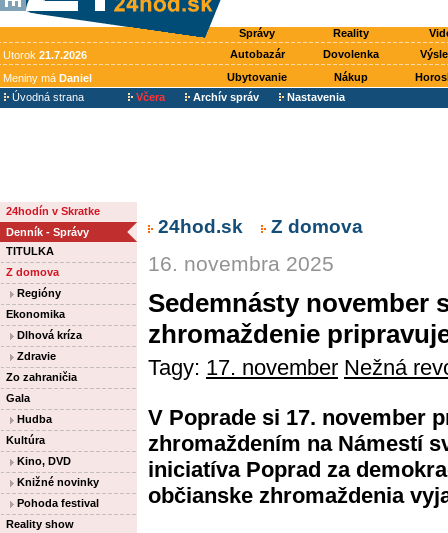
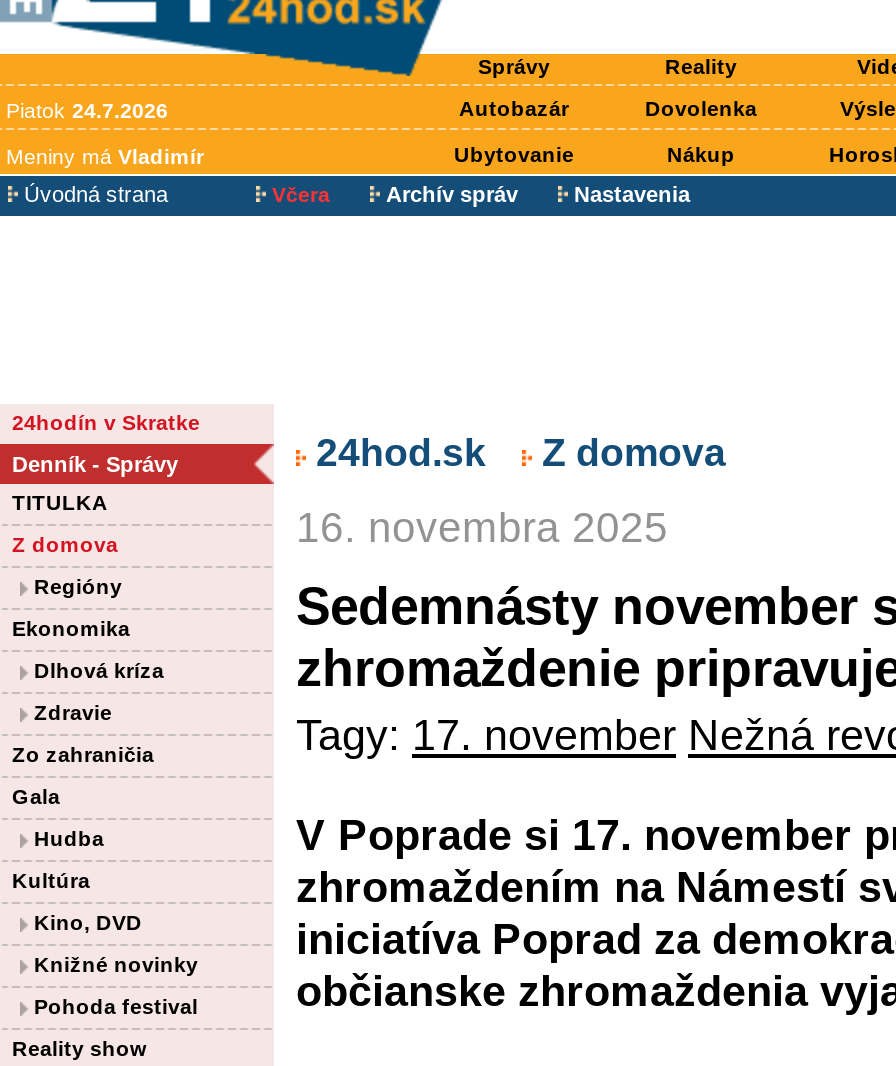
- Utorok 21.7.2026
+ Piatok 24.7.2026

- Meniny má Daniel
+ Meniny má Vladimír
